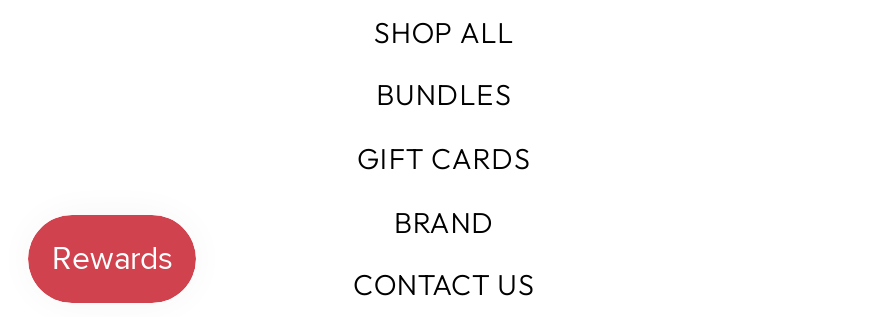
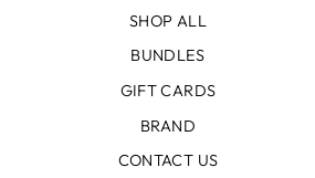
- [image]
